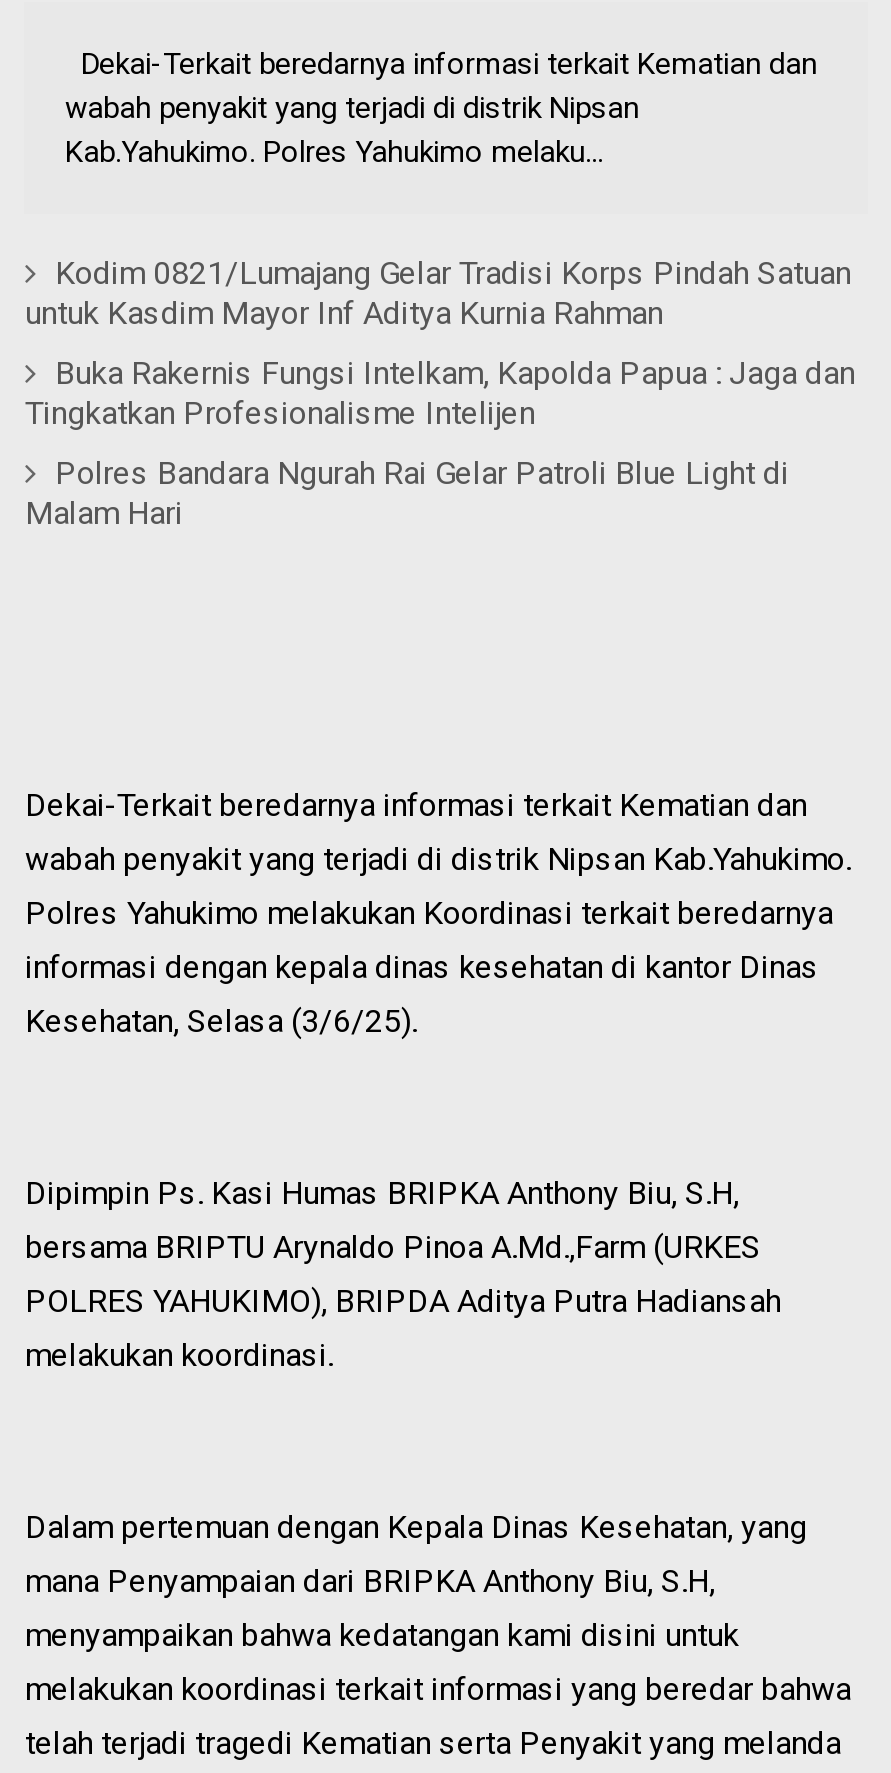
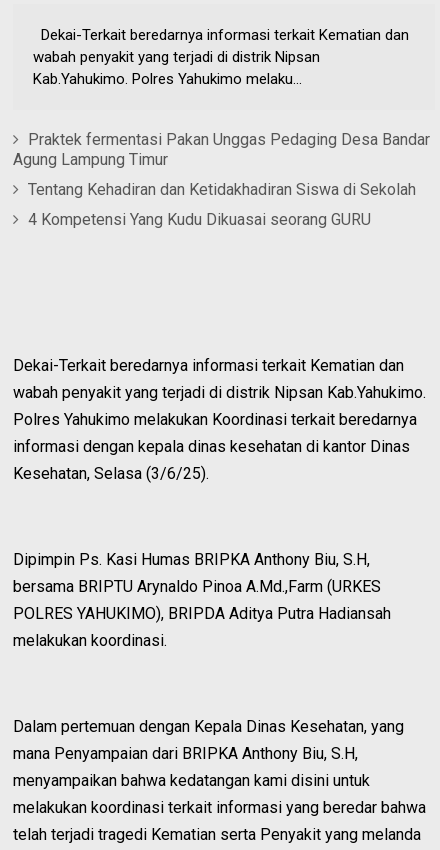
- Kodim 0821/Lumajang Gelar Tradisi Korps Pindah Satuan
- untuk Kasdim Mayor Inf Aditya Kurnia Rahman
+ Praktek fermentasi Pakan Unggas Pedaging Desa Bandar
+ Agung Lampung Timur

- Buka Rakernis Fungsi Intelkam, Kapolda Papua : Jaga dan
- Tingkatkan Profesionalisme Intelijen
+ Tentang Kehadiran dan Ketidakhadiran Siswa di Sekolah

- Polres Bandara Ngurah Rai Gelar Patroli Blue Light di
- Malam Hari
+ 4 Kompetensi Yang Kudu Dikuasai seorang GURU
